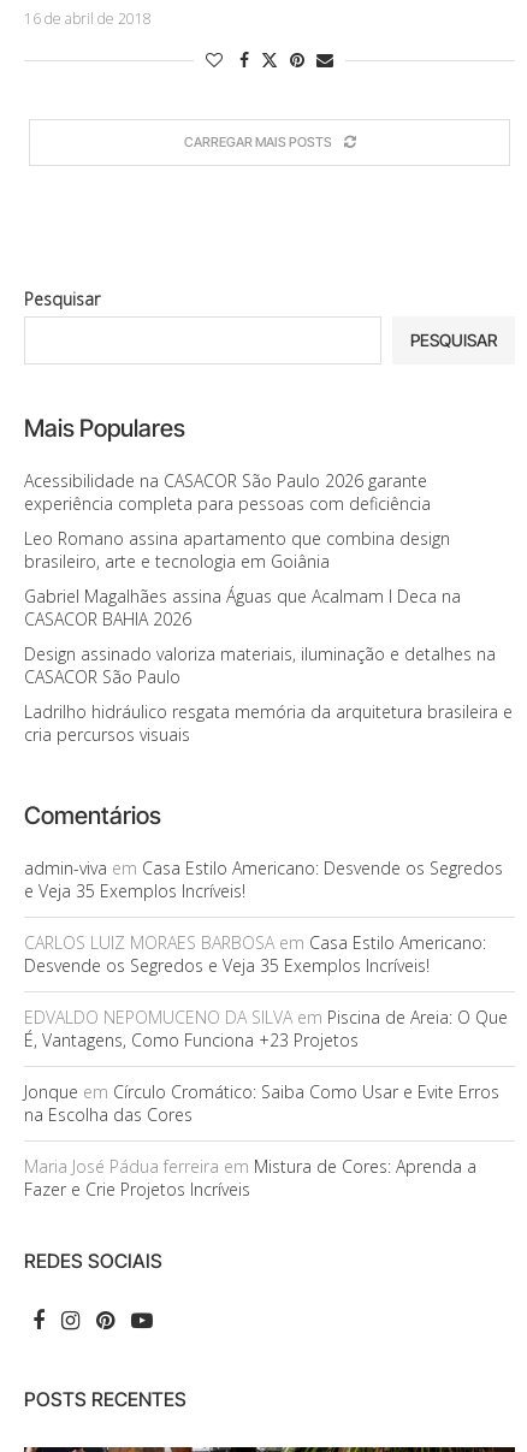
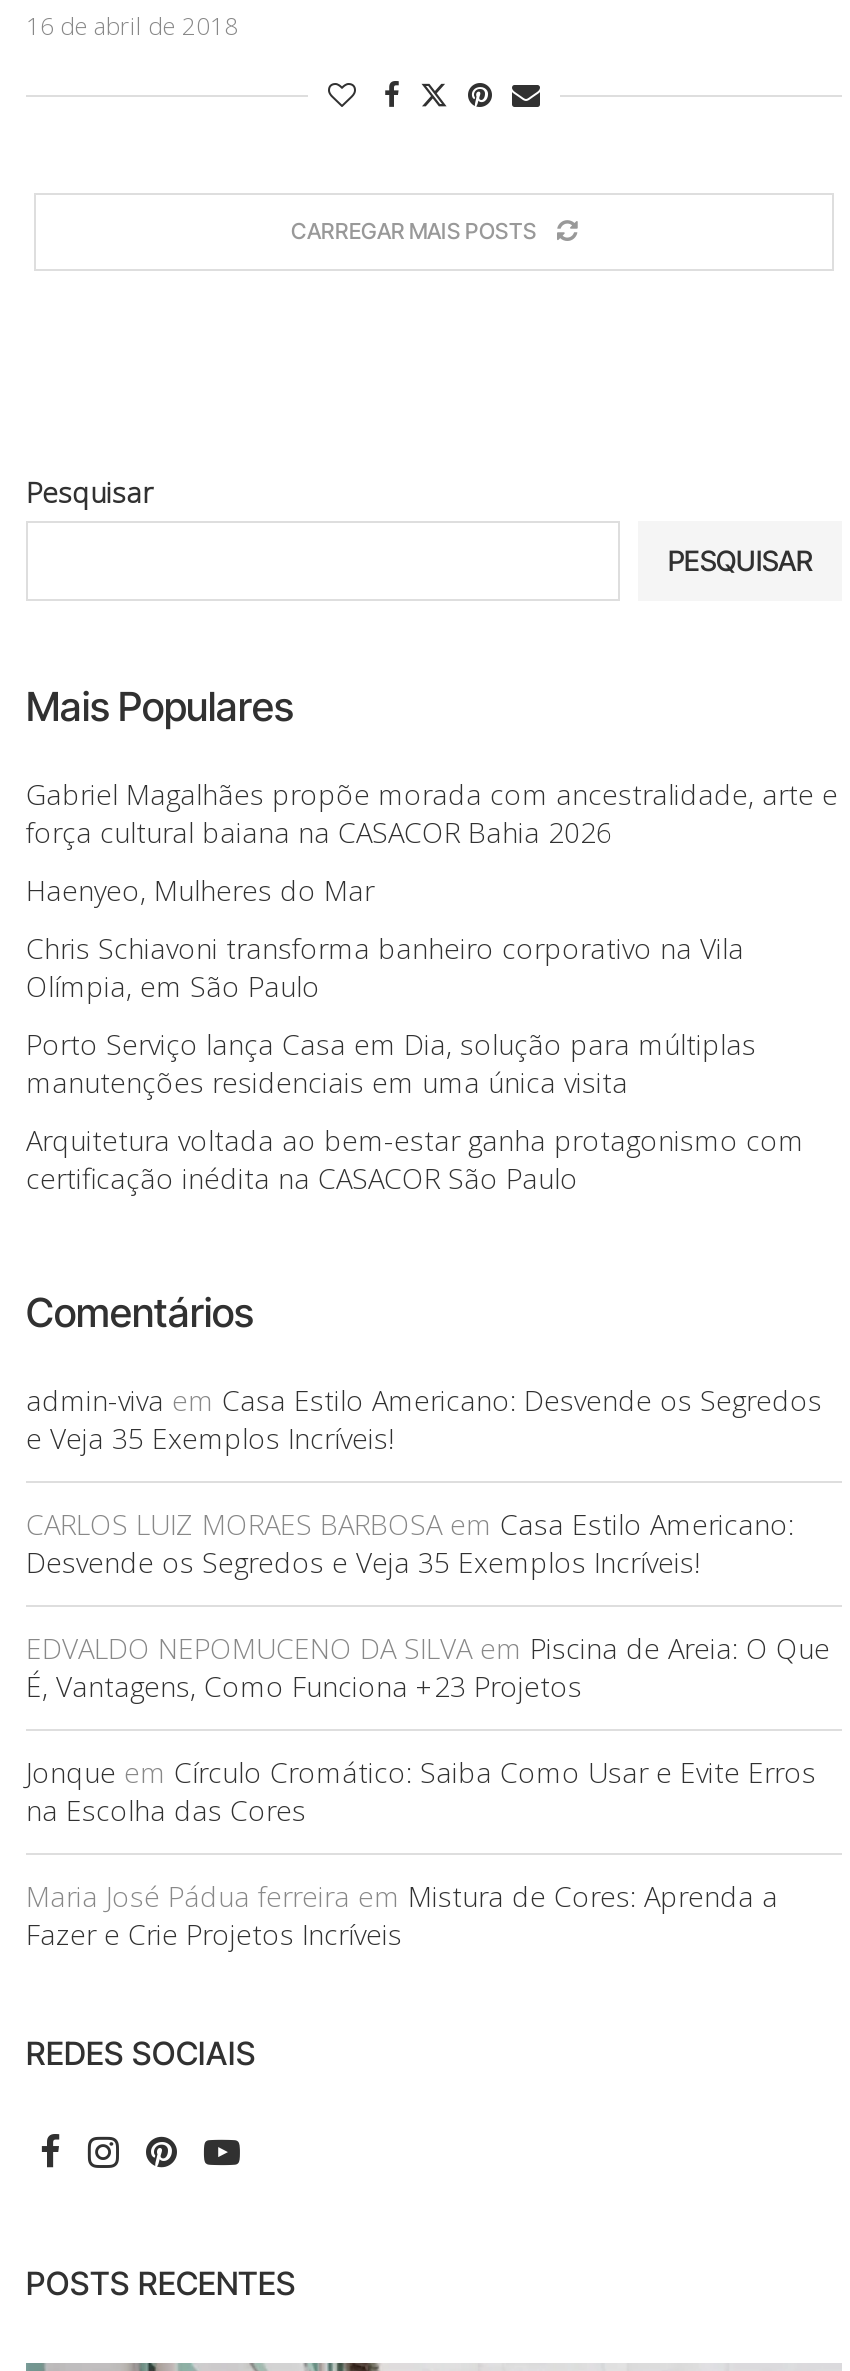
- Acessibilidade na CASACOR São Paulo 2026 garante
- experiência completa para pessoas com deficiência
+ Gabriel Magalhães propõe morada com ancestralidade, arte e
+ força cultural baiana na CASACOR Bahia 2026

- Leo Romano assina apartamento que combina design
- brasileiro, arte e tecnologia em Goiânia
+ Haenyeo, Mulheres do Mar

- Gabriel Magalhães assina Águas que Acalmam I Deca na
- CASACOR BAHIA 2026
+ Chris Schiavoni transforma banheiro corporativo na Vila
+ Olímpia, em São Paulo

- Design assinado valoriza materiais, iluminação e detalhes na
- CASACOR São Paulo
+ Porto Serviço lança Casa em Dia, solução para múltiplas
+ manutenções residenciais em uma única visita

- Ladrilho hidráulico resgata memória da arquitetura brasileira e
- cria percursos visuais
+ Arquitetura voltada ao bem-estar ganha protagonismo com
+ certificação inédita na CASACOR São Paulo
